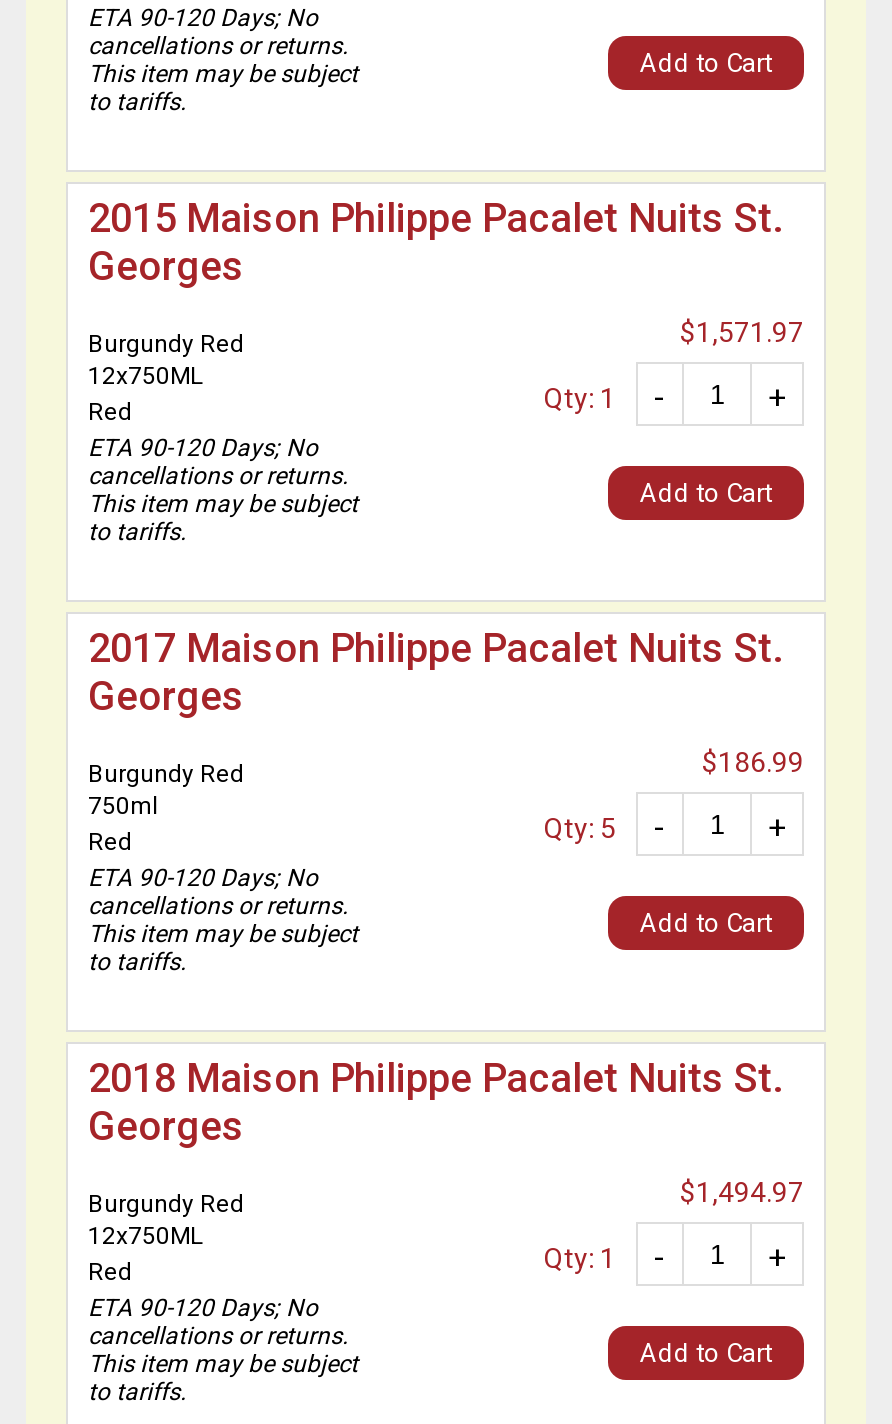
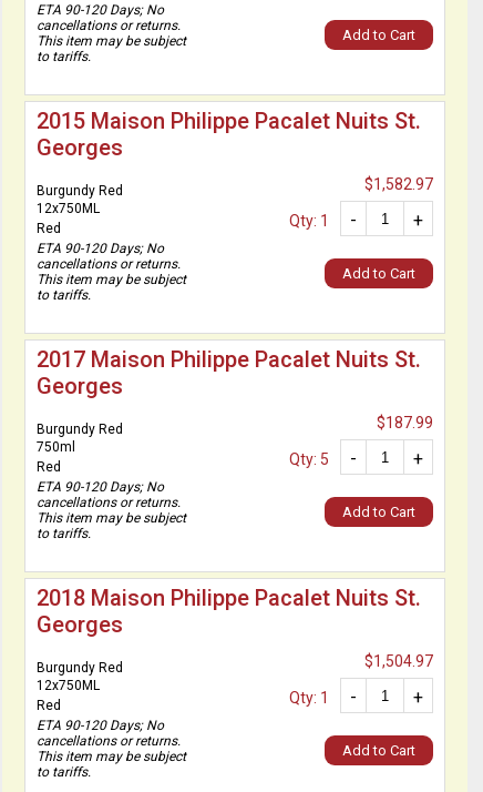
- $1,571.97
+ $1,582.97

- $186.99
+ $187.99

- $1,494.97
+ $1,504.97
